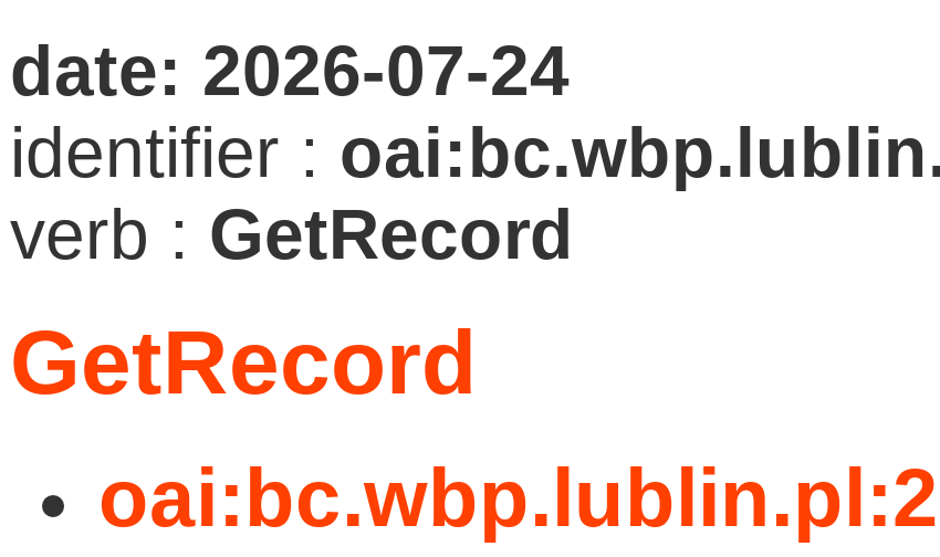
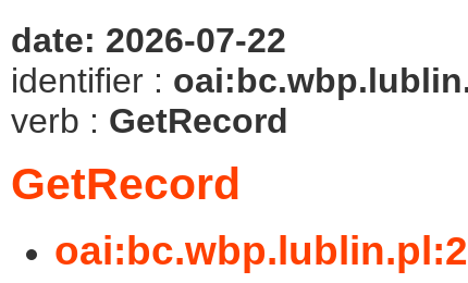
- date: 2026-07-24
+ date: 2026-07-22
